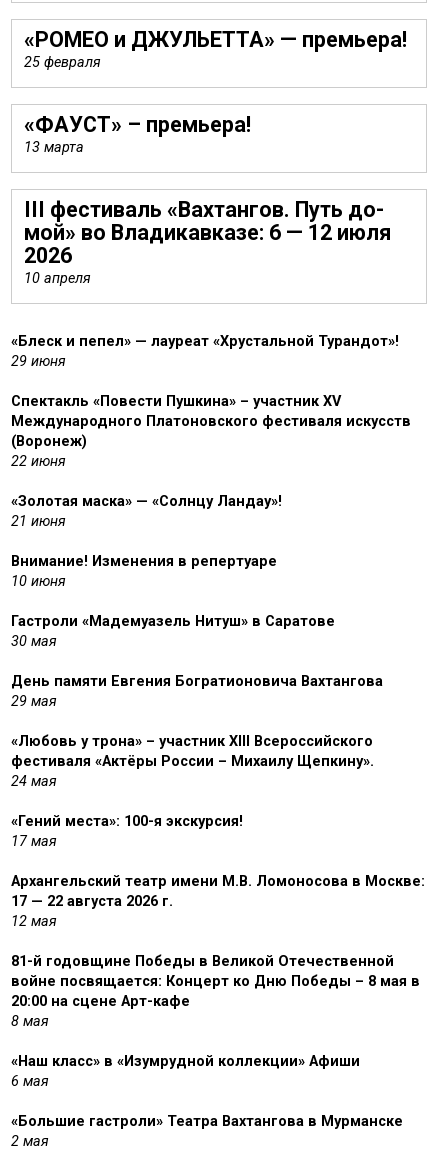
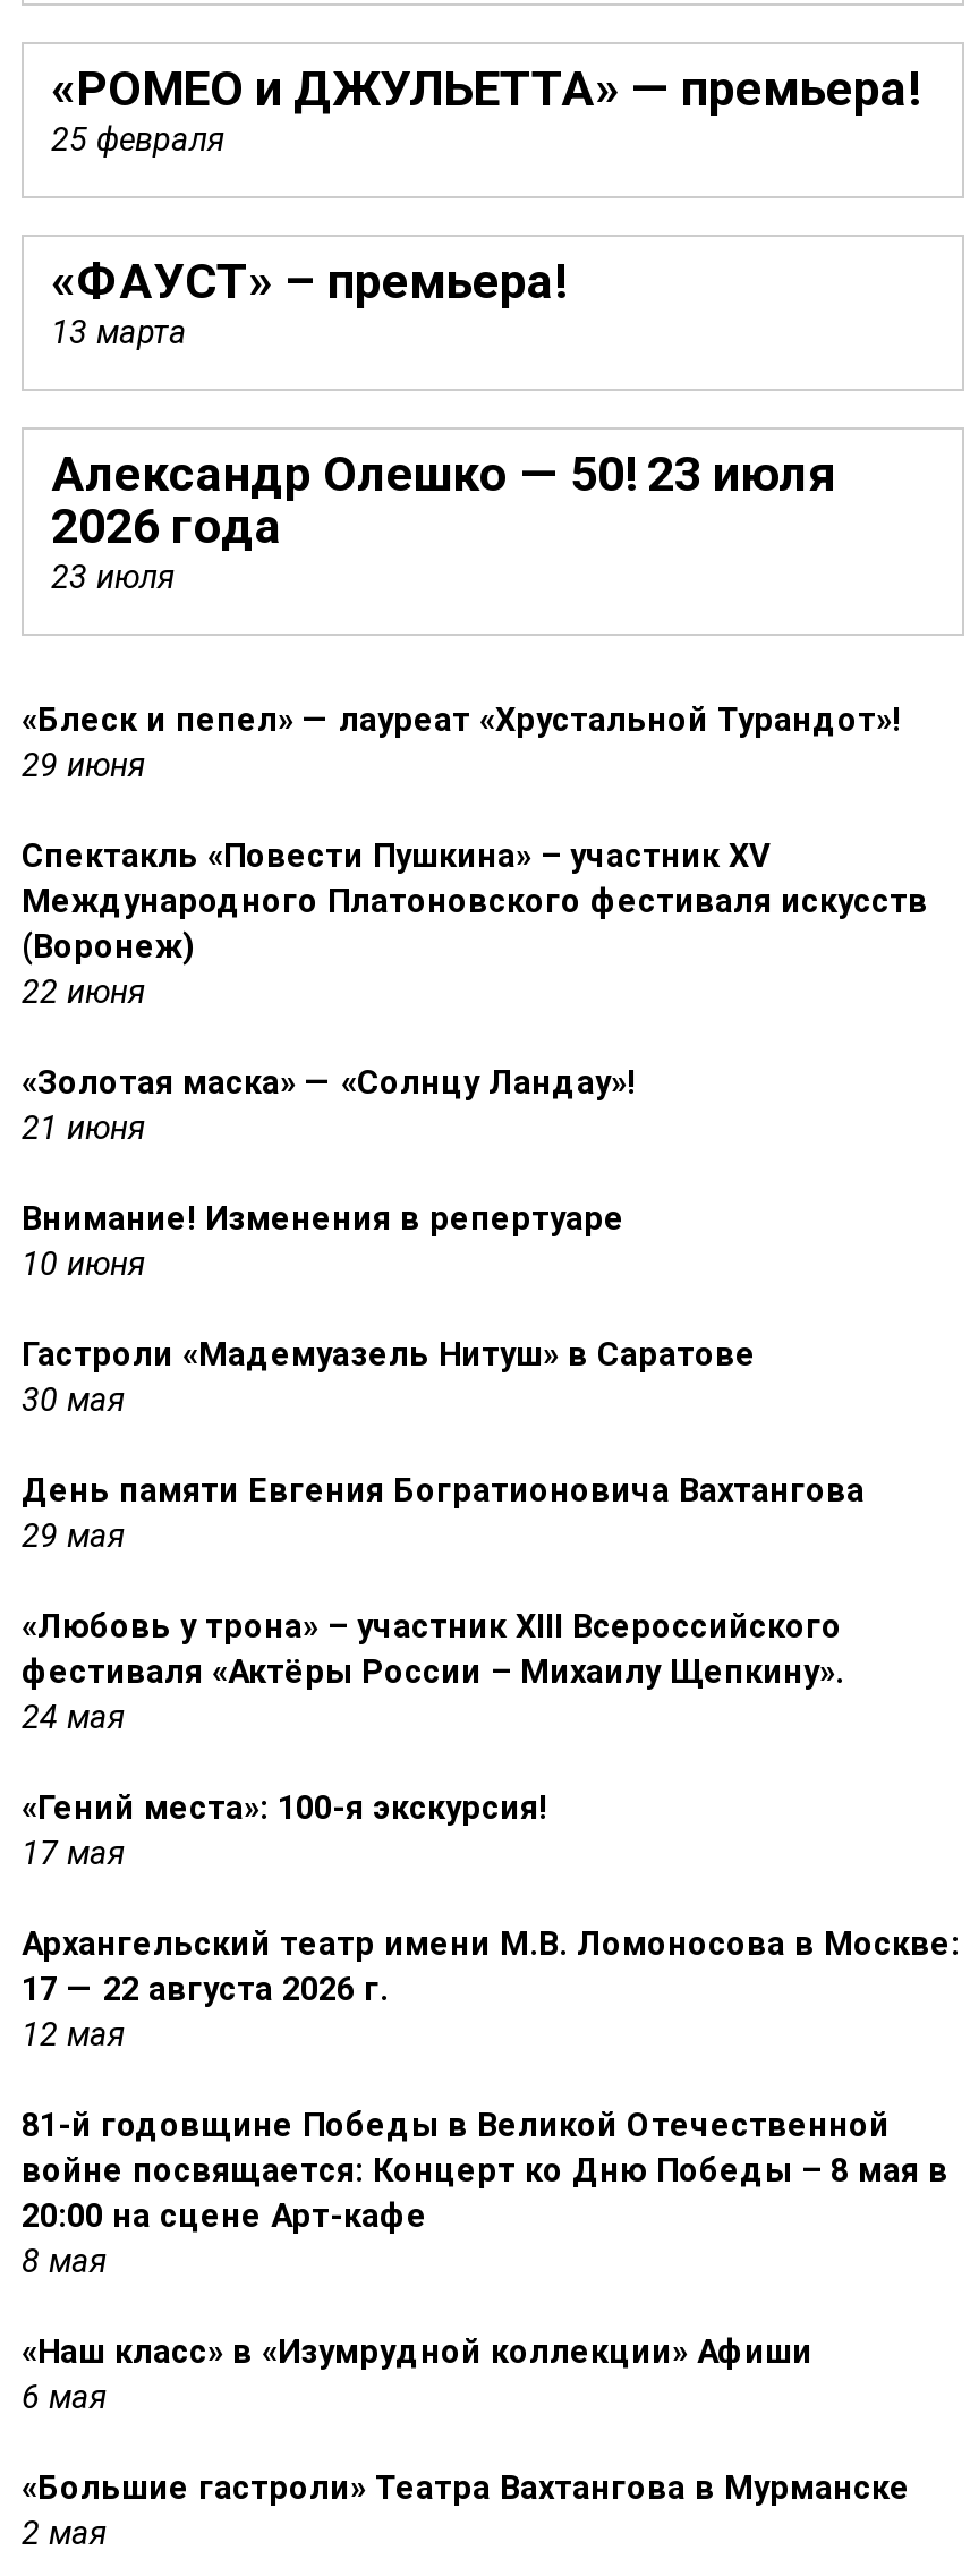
- III фестиваль «Вахтангов. Путь до
- мой» во Владикавказе: 6 — 12 июля
- 2026
- 10 апреля
+ Александр Олешко — 50! 23 июля
+ 2026 года
+ 23 июля
